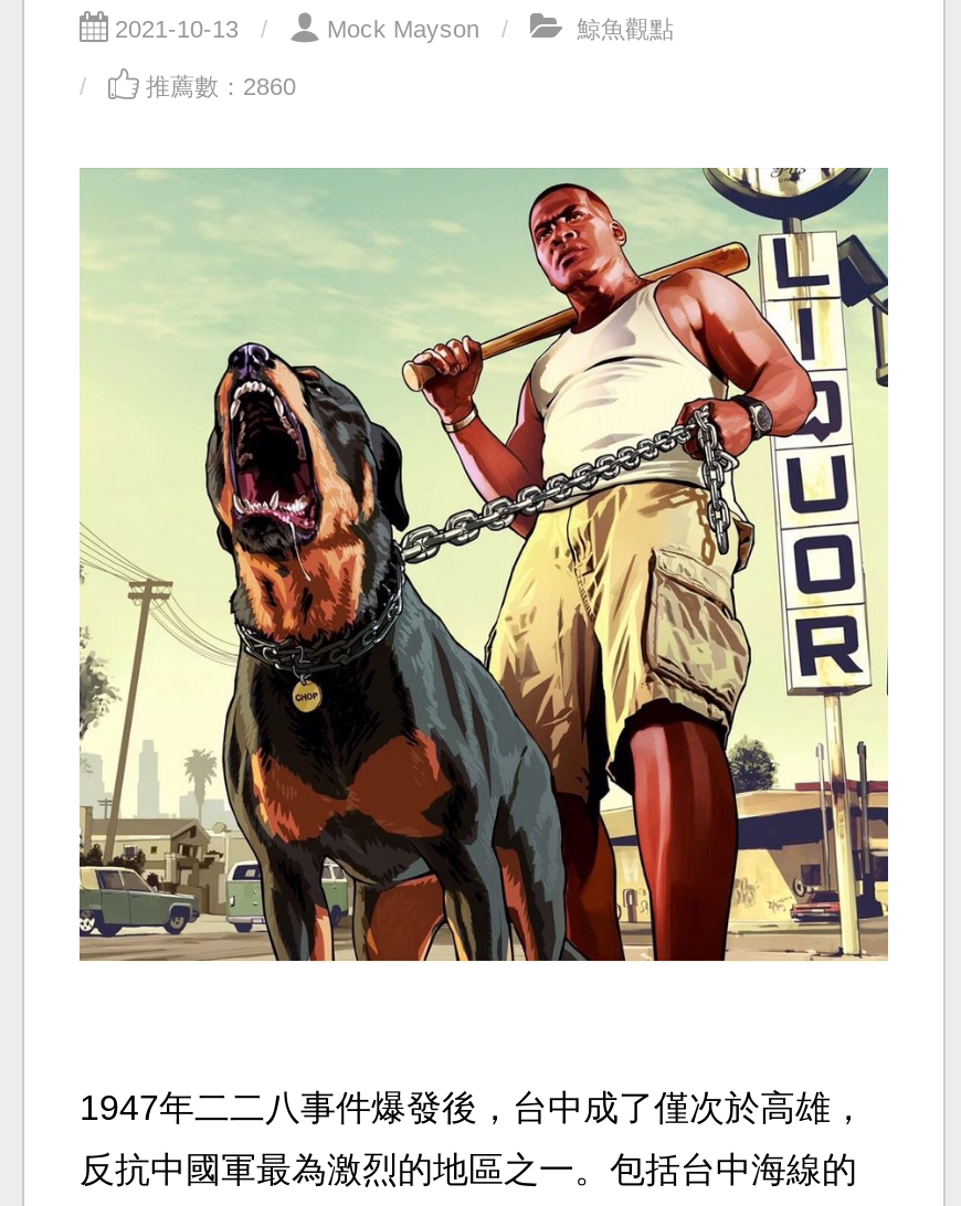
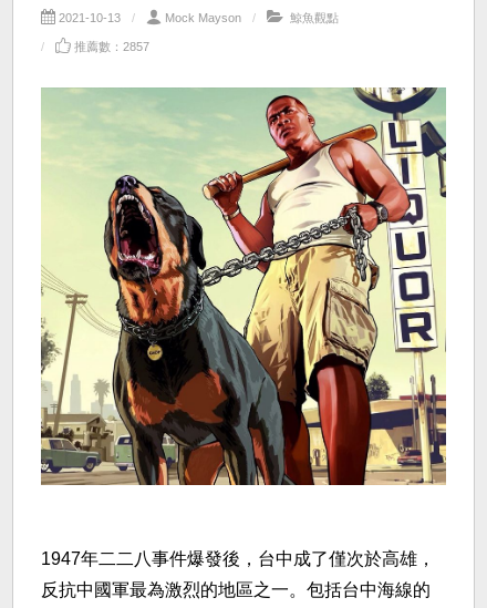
- 推薦數：2860
+ 推薦數：2857
